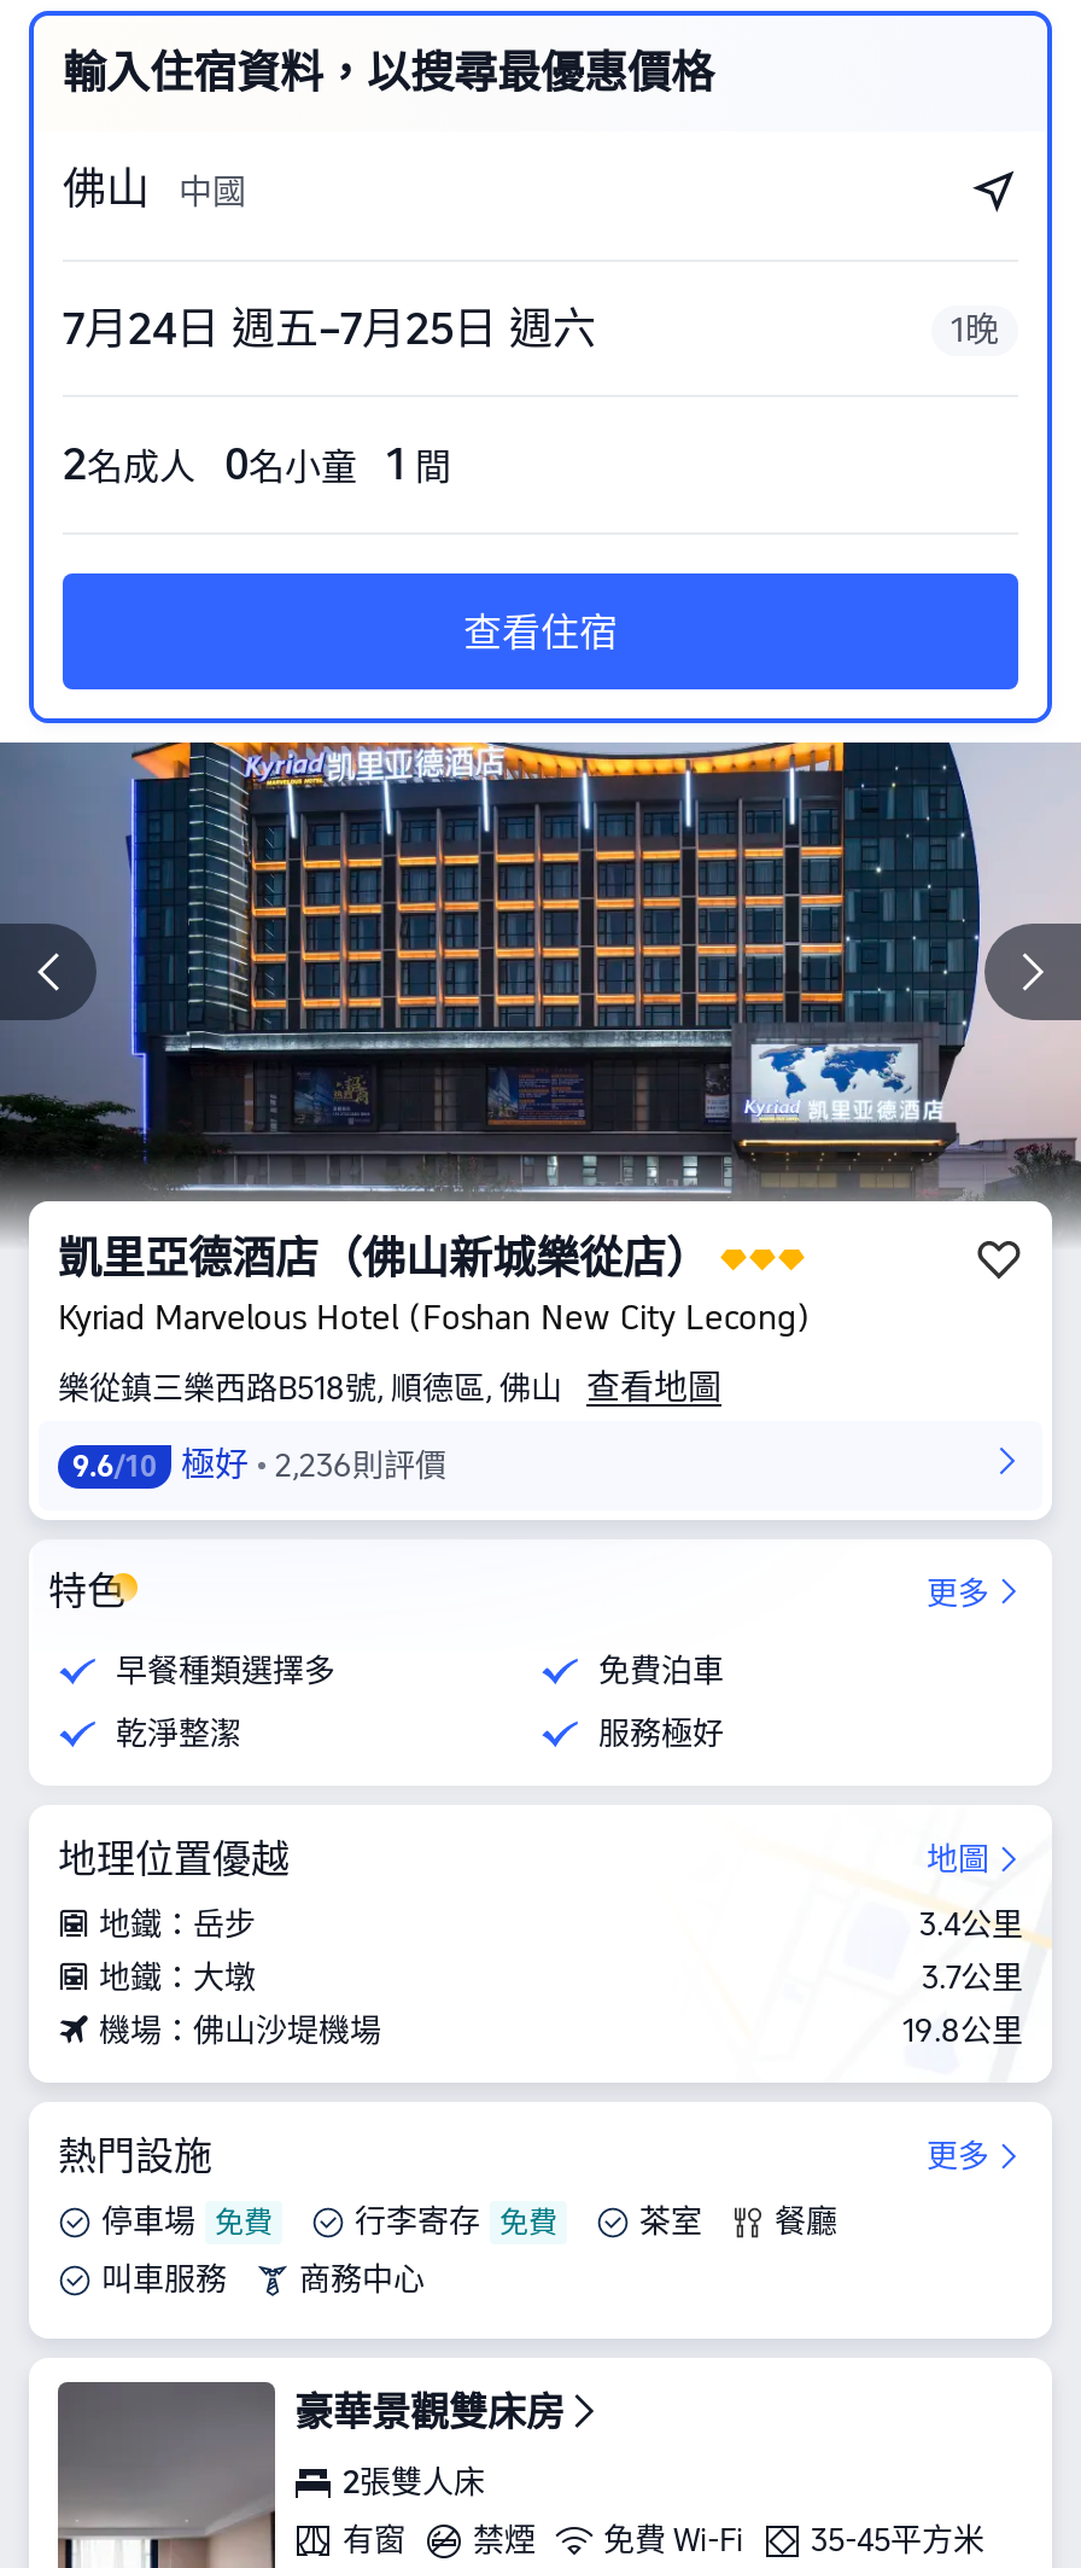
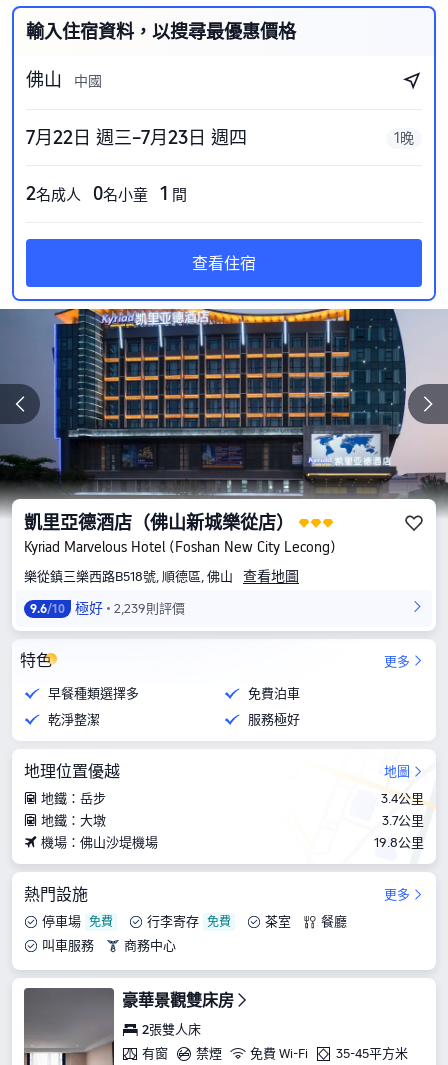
- 7月24日 週五–7月25日 週六
+ 7月22日 週三–7月23日 週四

- 9.6/10 極好 2,236則評價
+ 9.6/10 極好 2,239則評價
